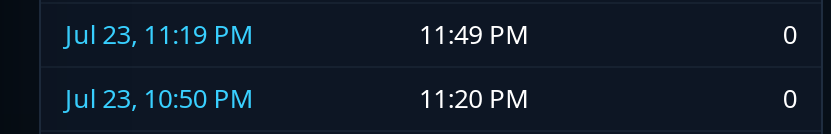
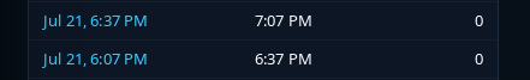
- Jul 23, 11:19 PM
+ Jul 21, 6:37 PM

- 11:49 PM
+ 7:07 PM

- Jul 23, 10:50 PM
+ Jul 21, 6:07 PM

- 11:20 PM
+ 6:37 PM
